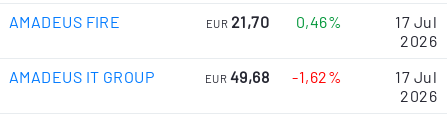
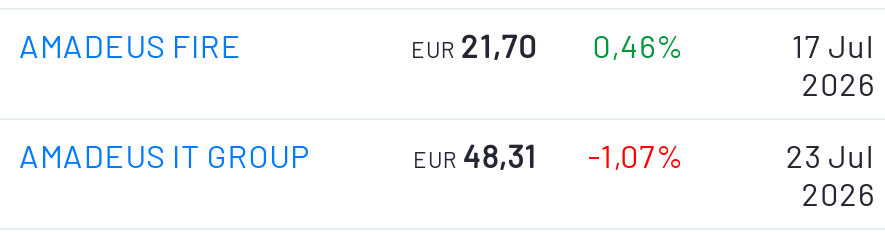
- EUR 49,68
+ EUR 48,31

- -1,62%
+ -1,07%

- 17 Jul
+ 23 Jul
